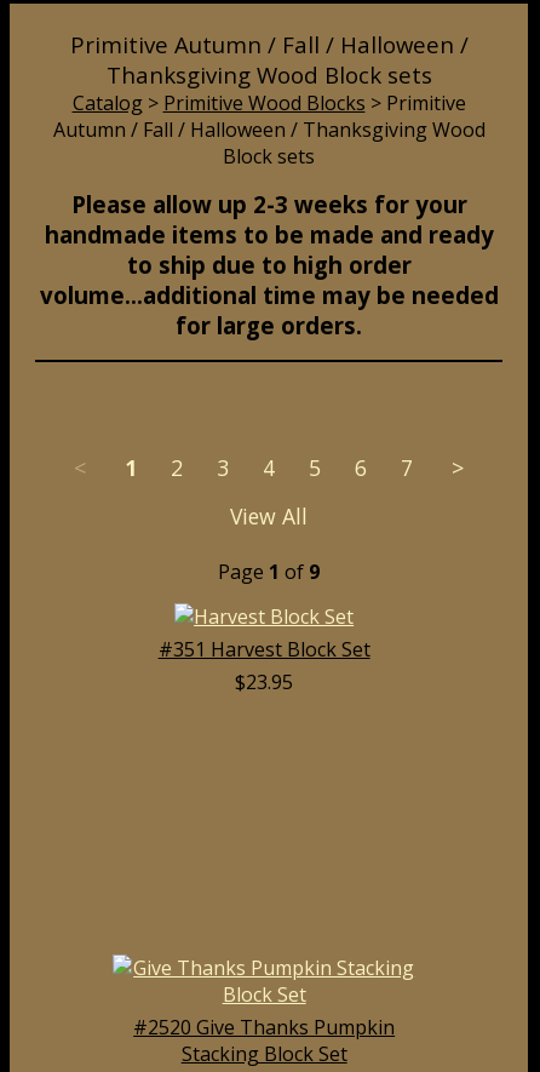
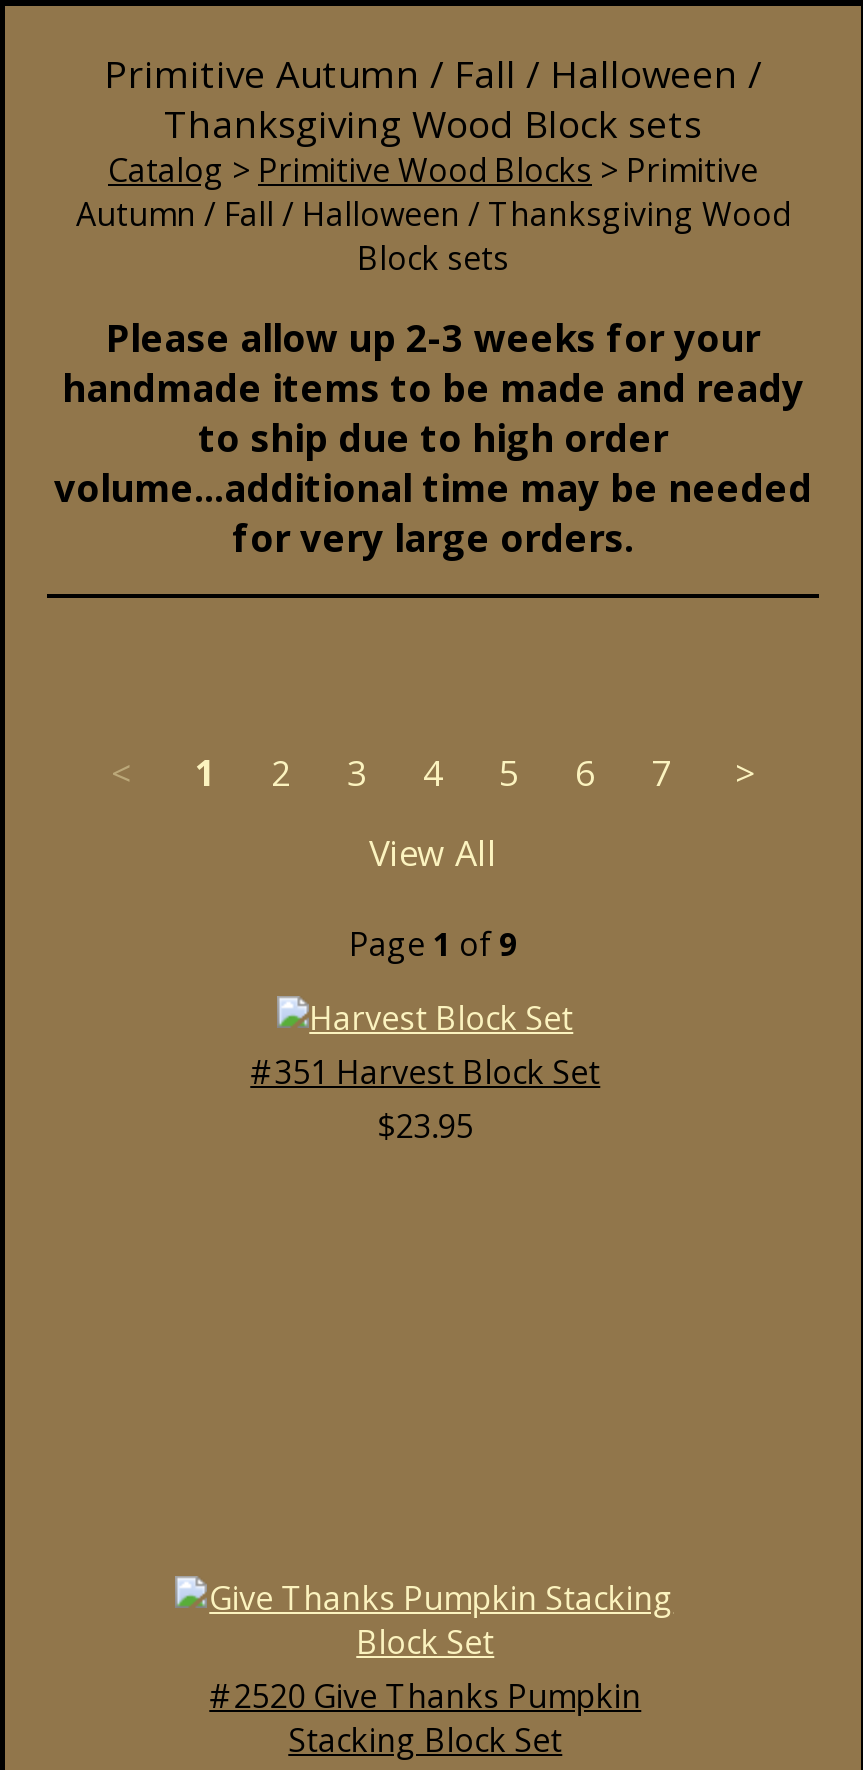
- for large orders.
+ for very large orders.
